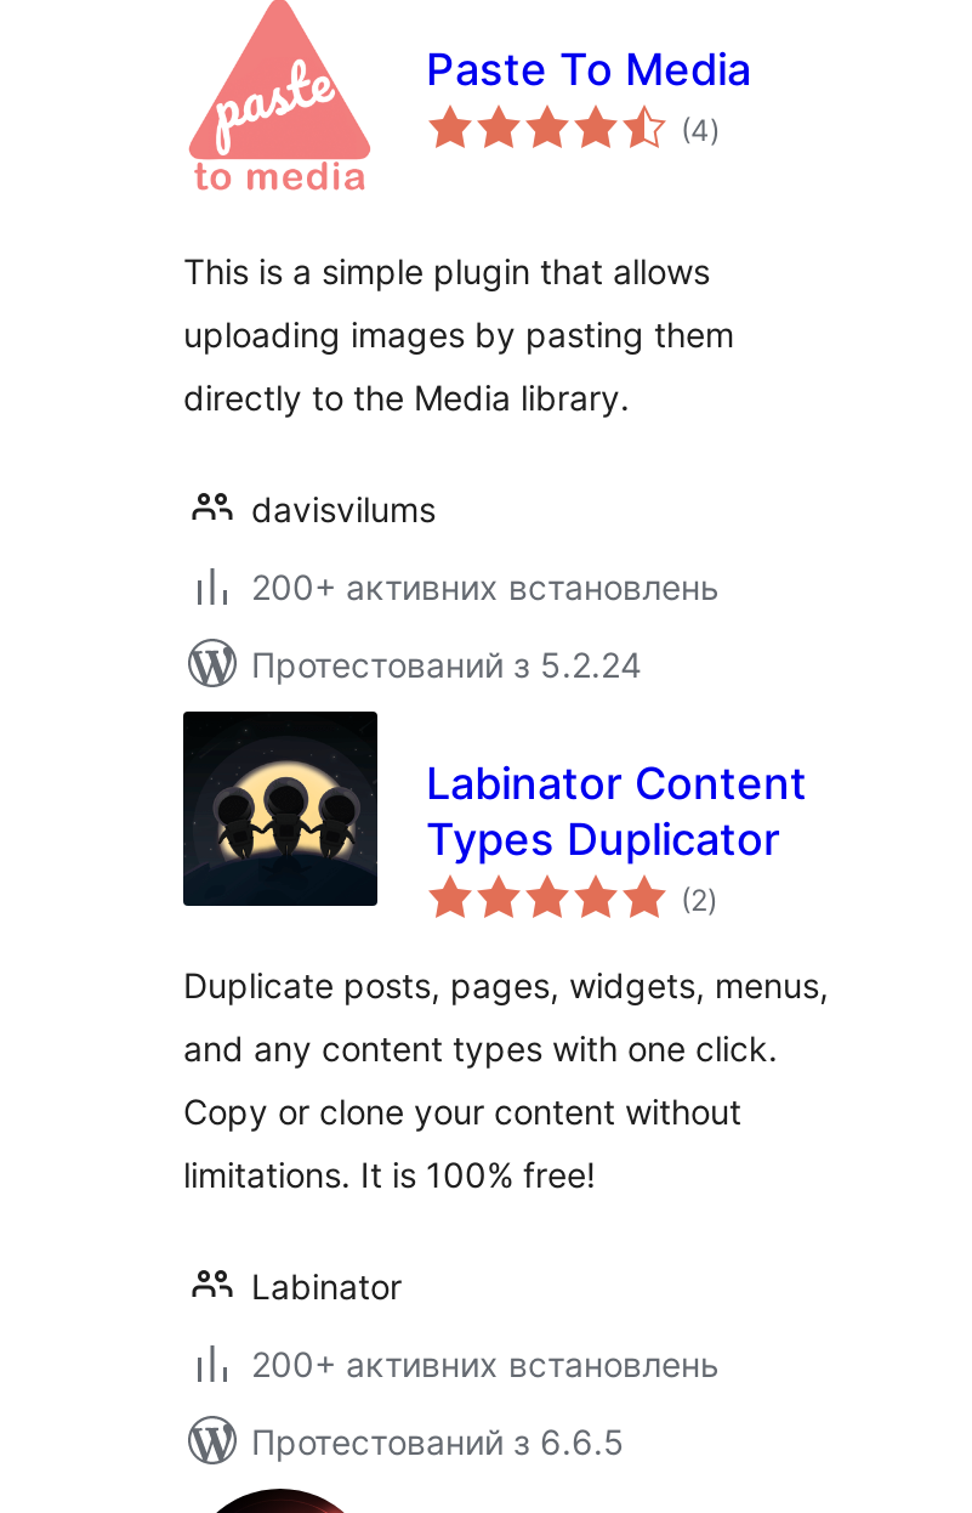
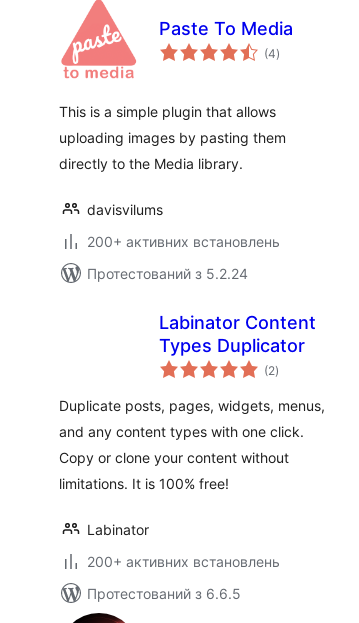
- [image]
